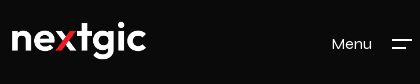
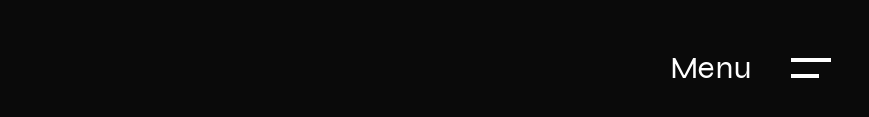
- [image]
